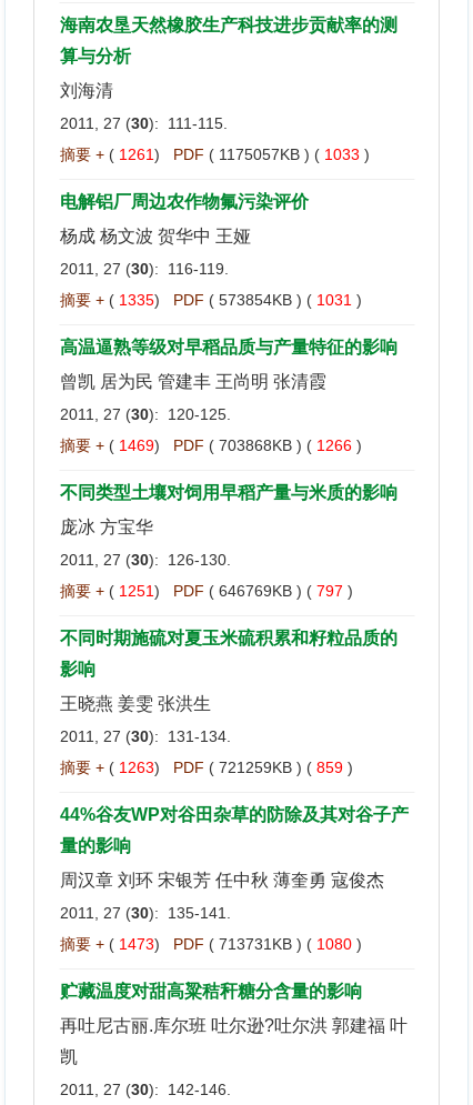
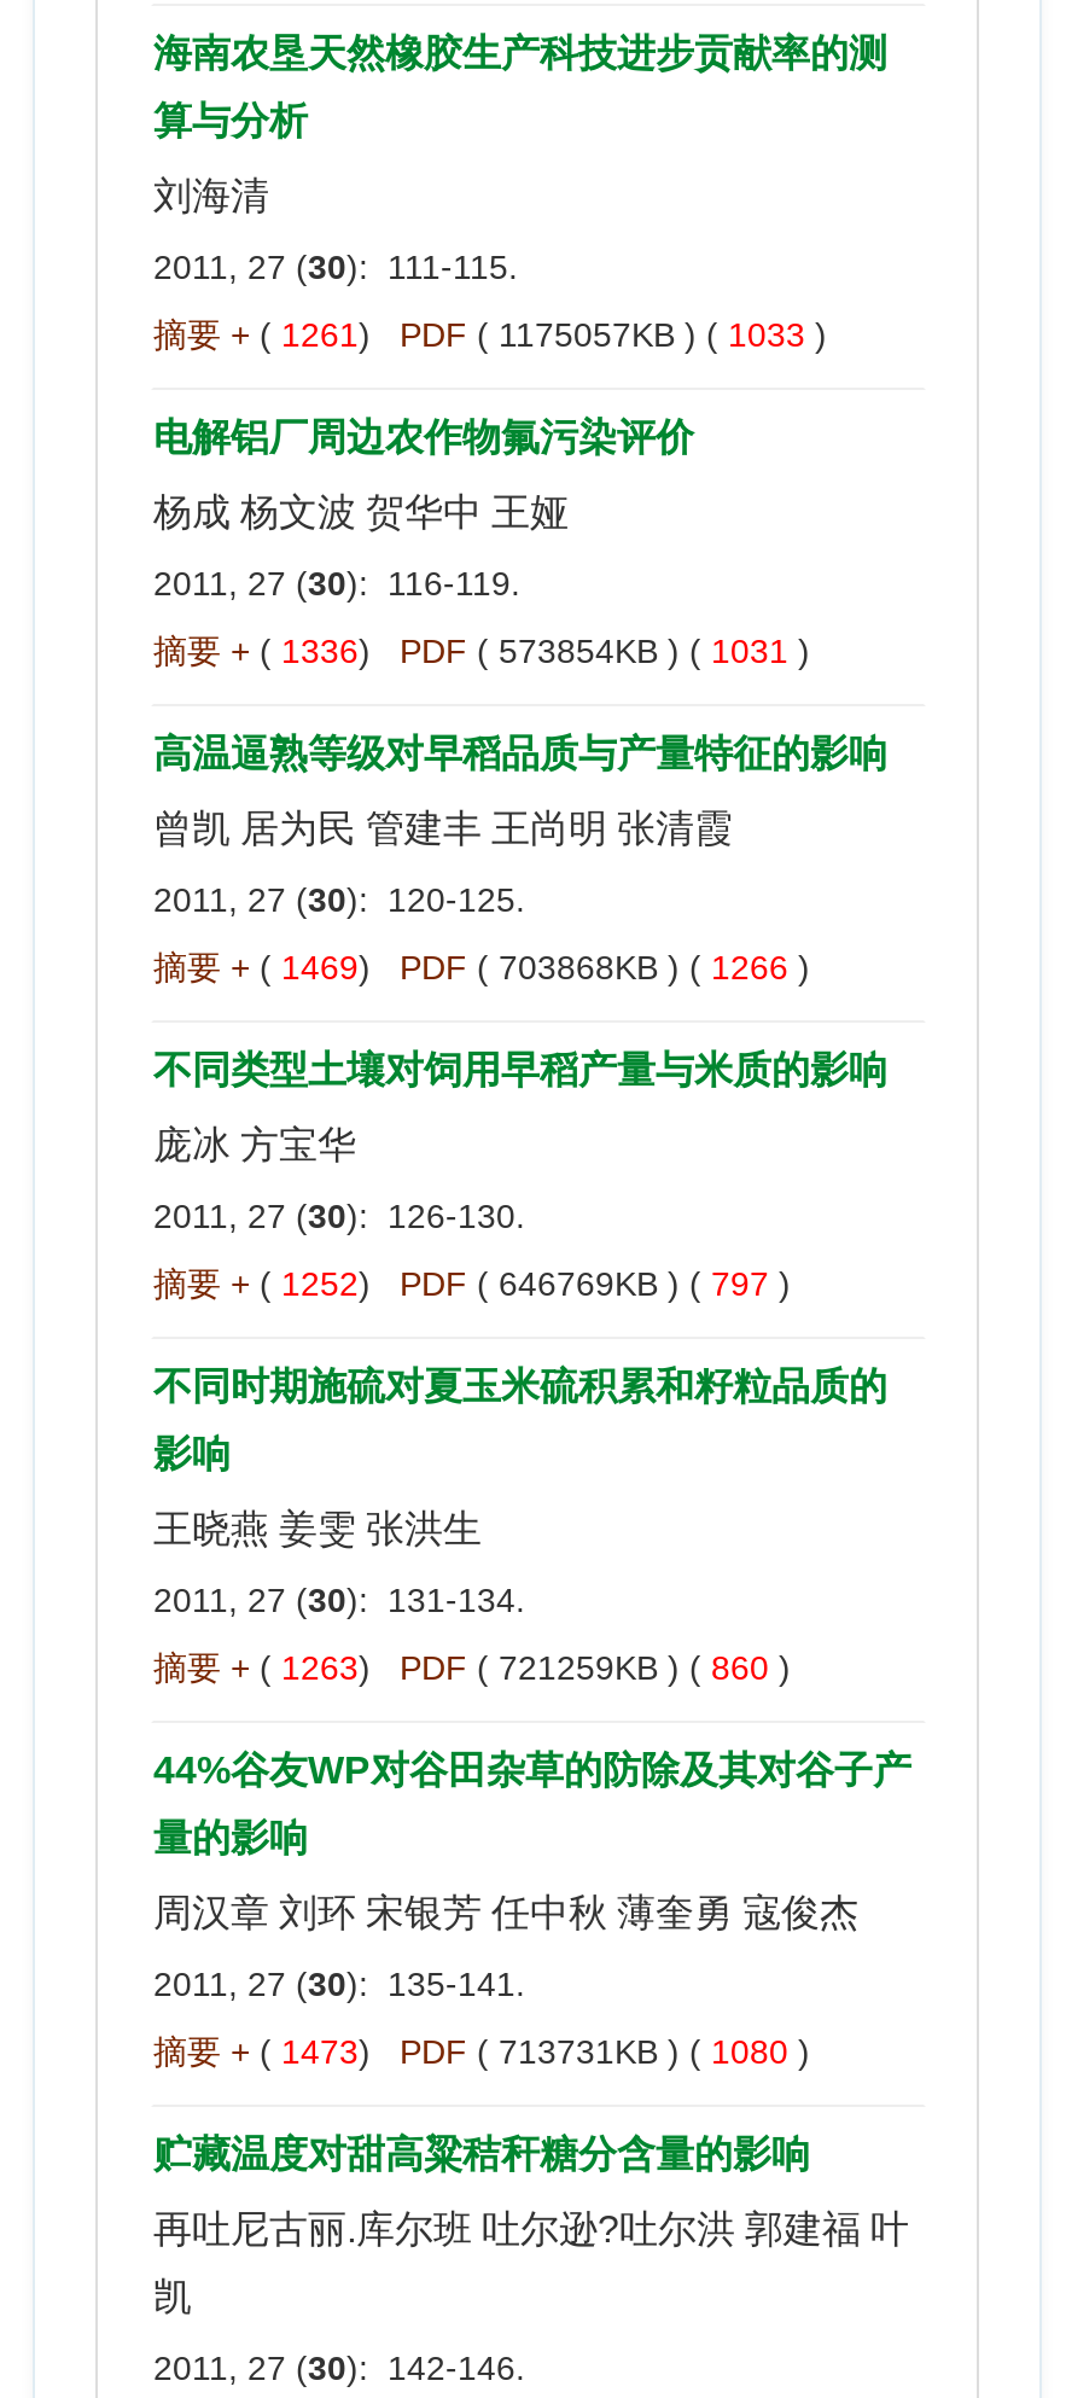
- 摘要 + (1335) PDF ( 573854KB ) (1031)
+ 摘要 + (1336) PDF ( 573854KB ) (1031)

- 摘要 + (1251) PDF ( 646769KB ) (797)
+ 摘要 + (1252) PDF ( 646769KB ) (797)

- 摘要 + (1263) PDF ( 721259KB ) (859)
+ 摘要 + (1263) PDF ( 721259KB ) (860)
